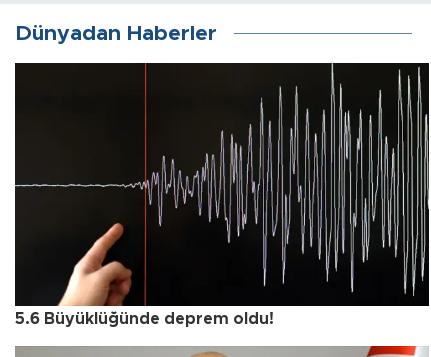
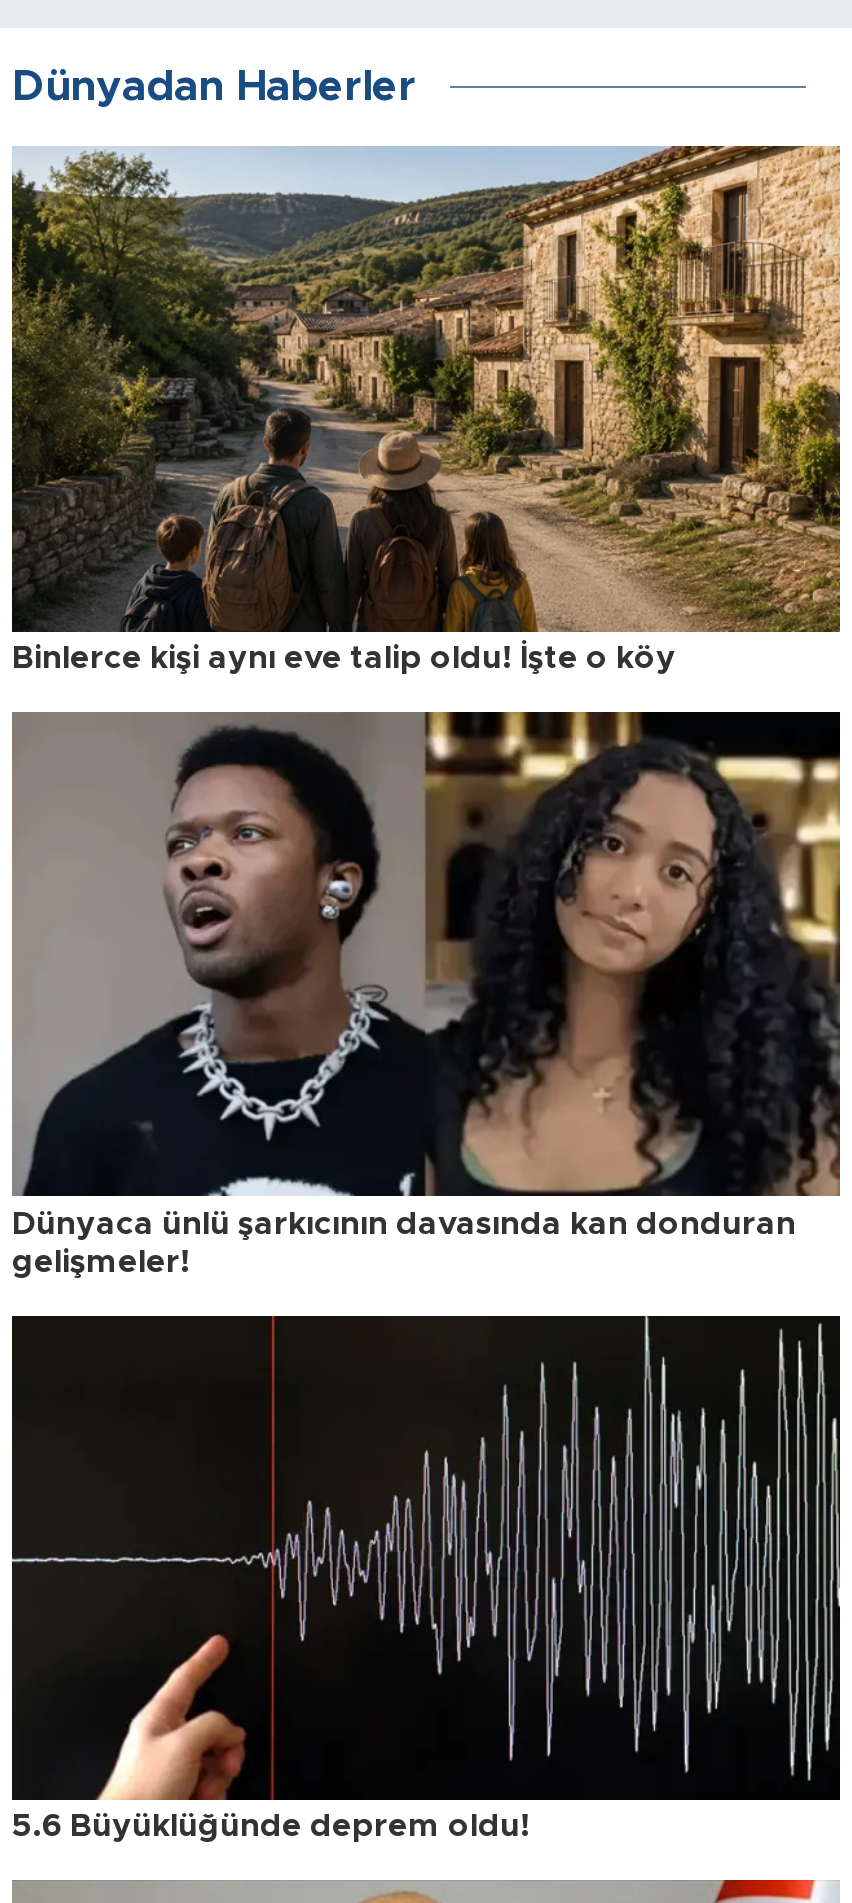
+ [image]
+ Binlerce kişi aynı eve talip oldu! İşte o köy

+ [image]
+ Dünyaca ünlü şarkıcının davasında kan donduran
+ gelişmeler!
